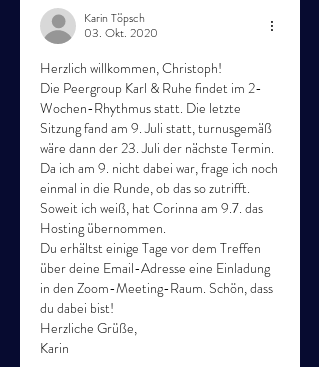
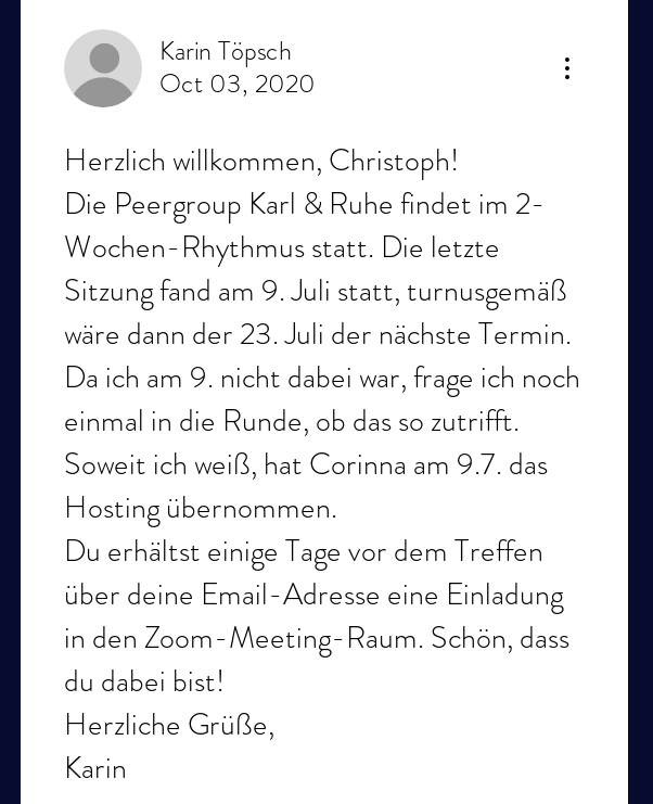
- 03. Okt. 2020
+ Oct 03, 2020
